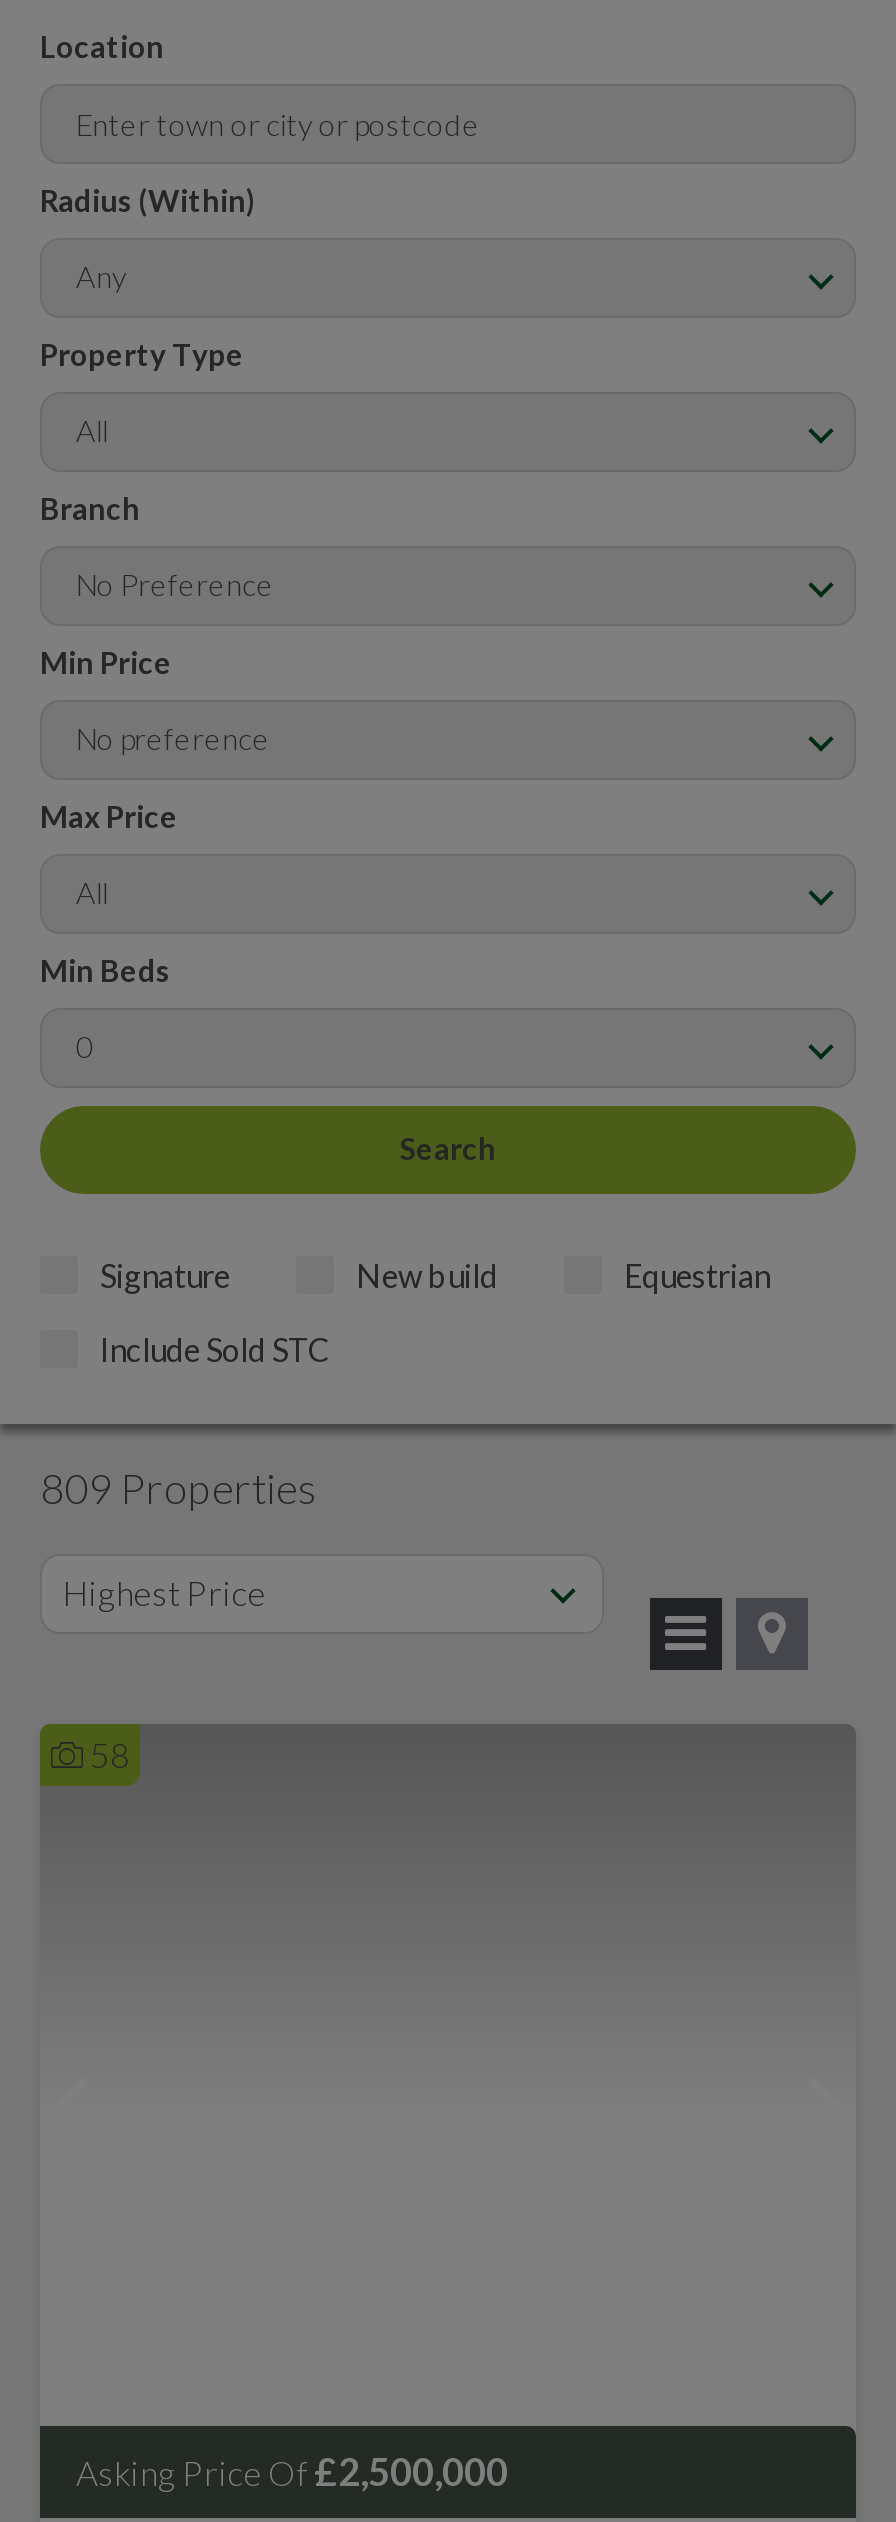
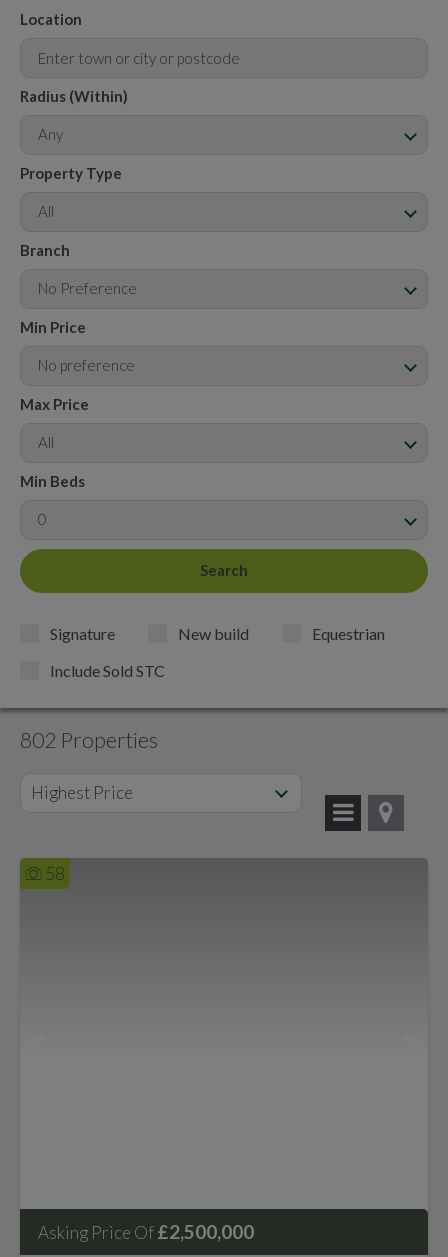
- 809 Properties
+ 802 Properties
